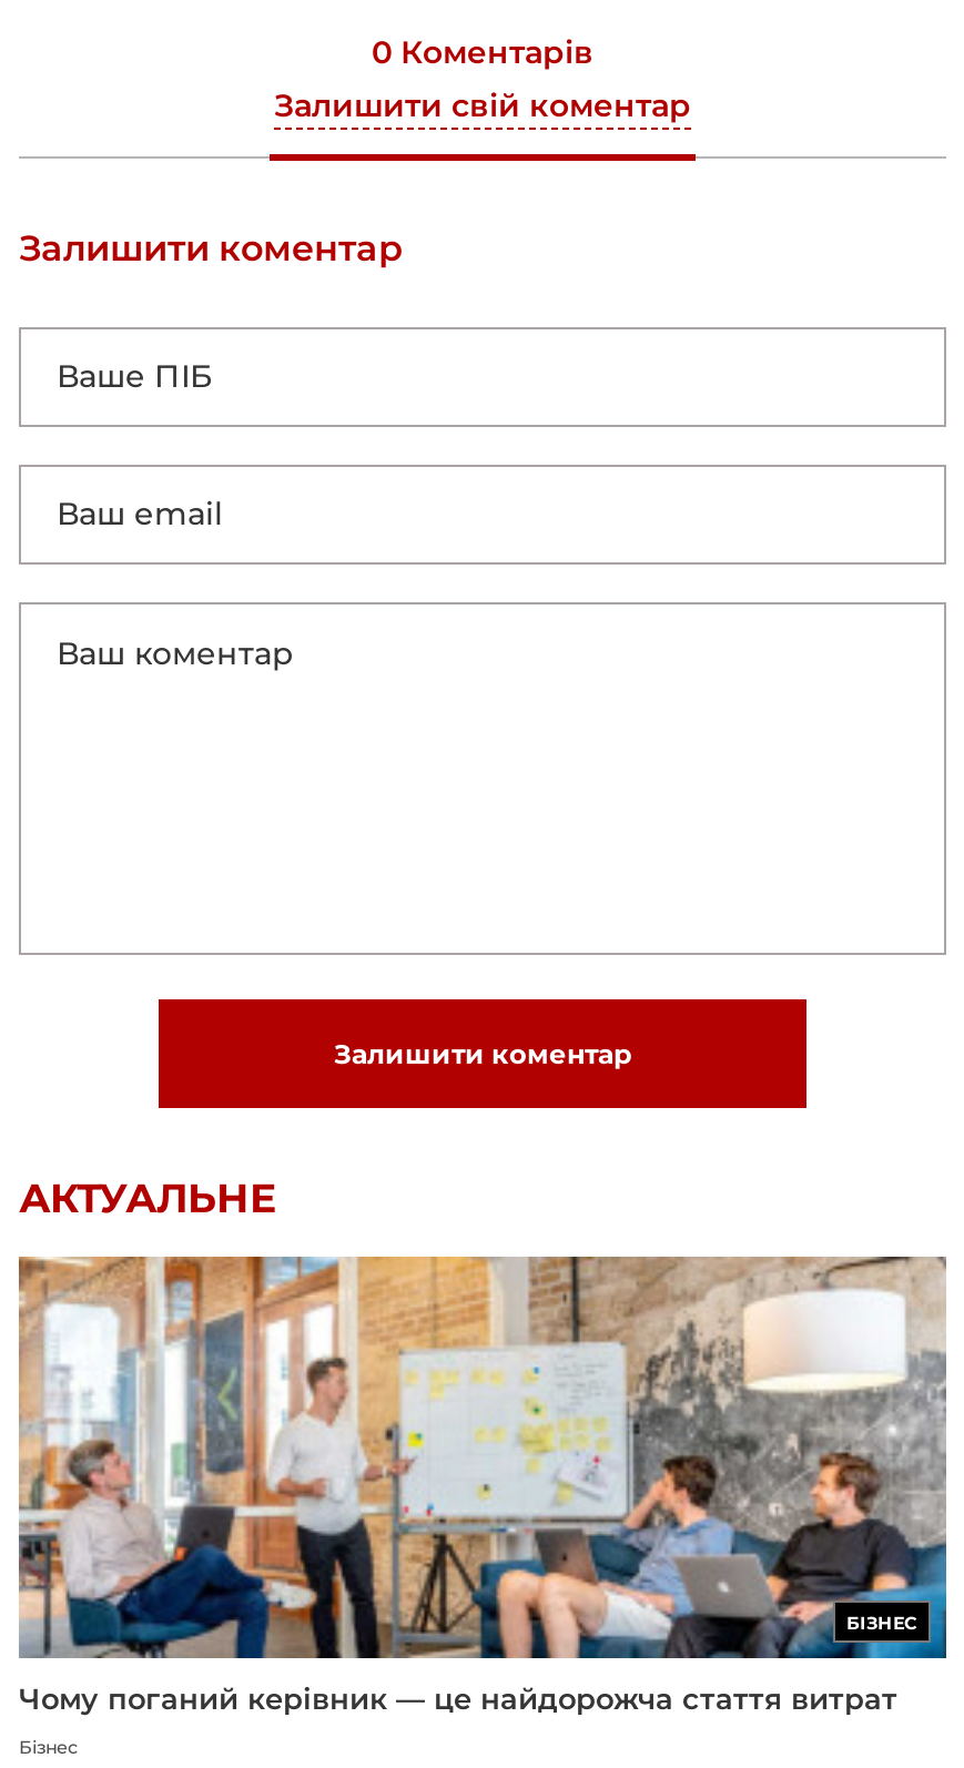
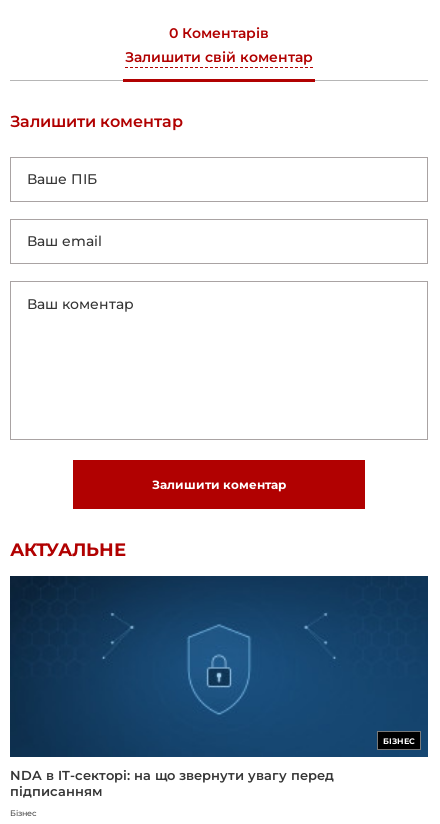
- [image]
- Чому поганий керівник — це найдорожча стаття витрат
+ [image]
+ NDA в IT-секторі: на що звернути увагу перед
+ підписанням
